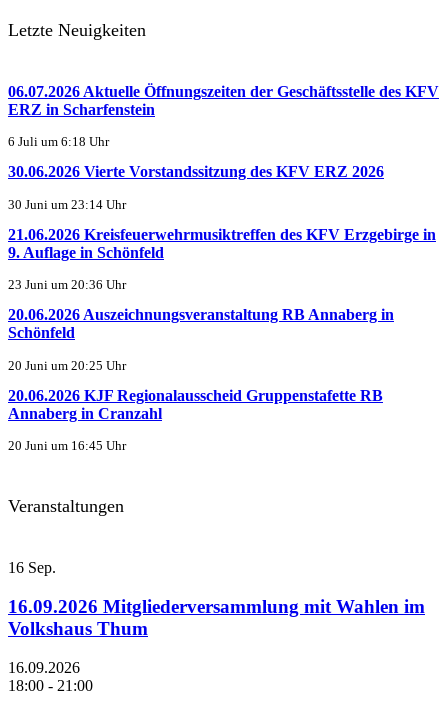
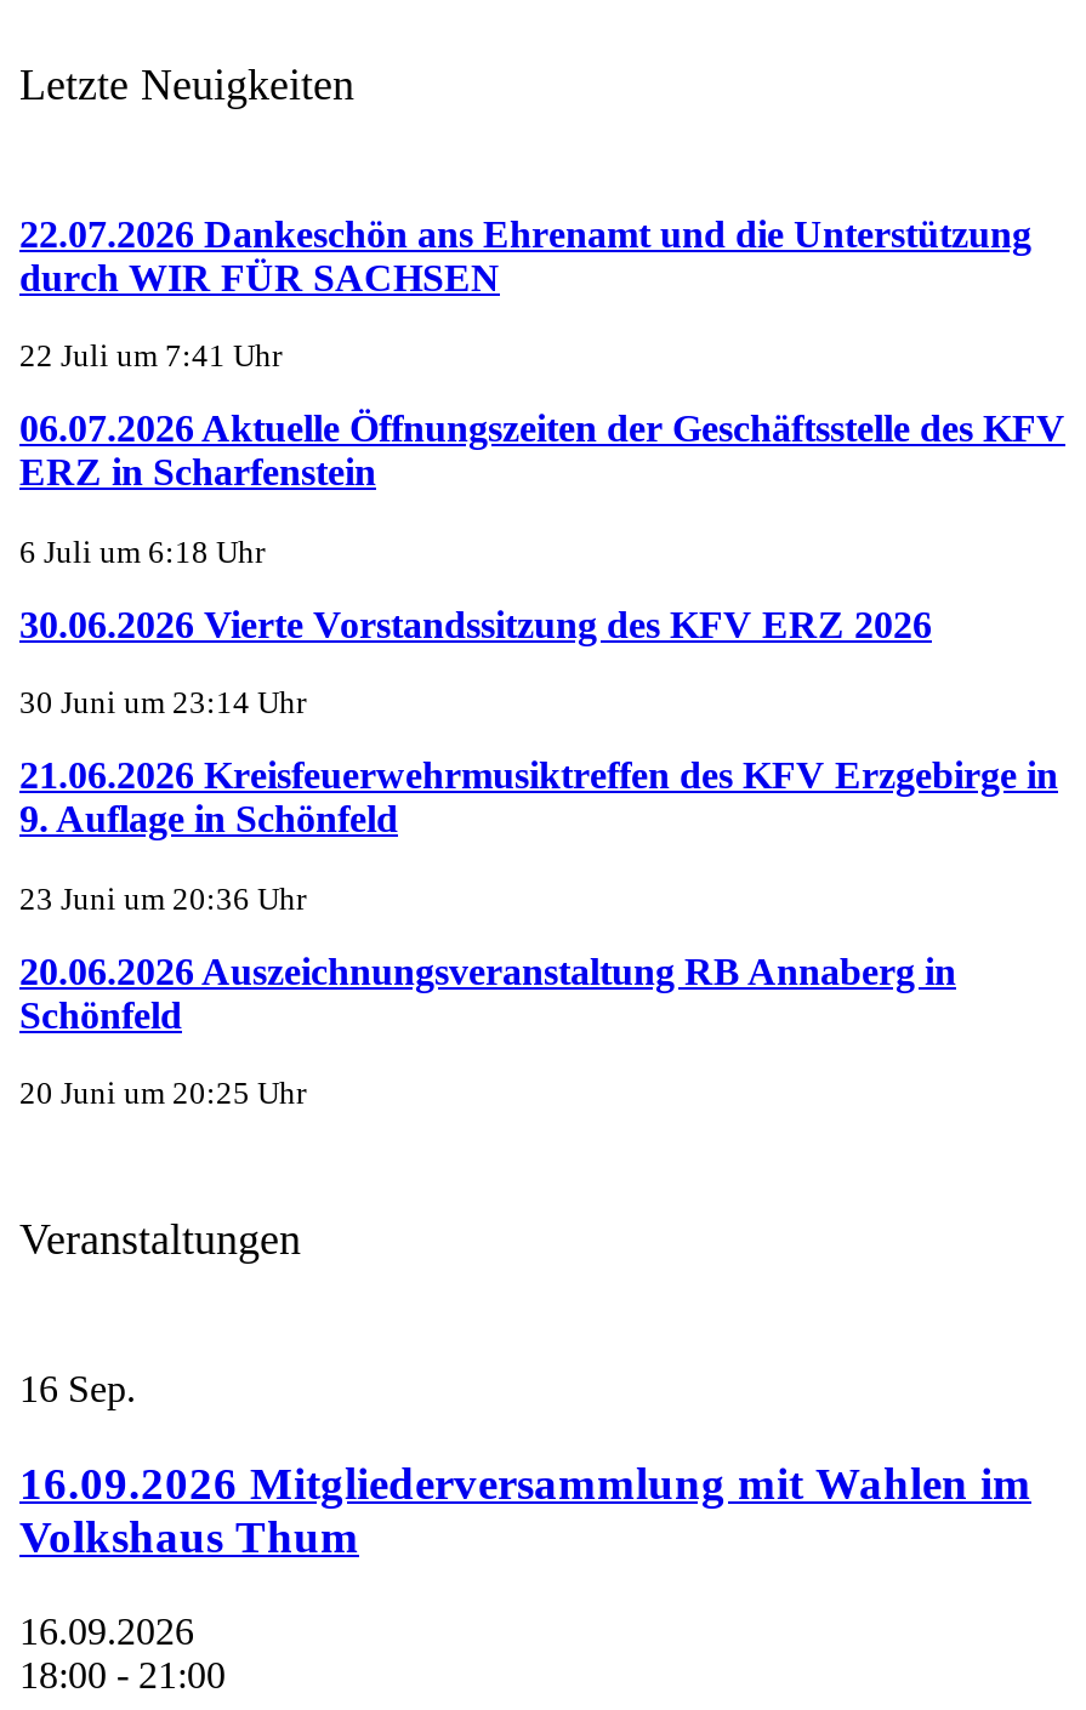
+ 22.07.2026 Dankeschön ans Ehrenamt und die Unterstützung
+ durch WIR FÜR SACHSEN
+ 22 Juli um 7:41 Uhr

moved down: 06.07.2026 Aktuelle Öffnungszeiten der Geschäftsstelle des KFV | ERZ in Scharfenstein | 6 Juli um 6:18 Uhr | ... | Schönfeld | 20 Juni um 20:25 Uhr

- 20.06.2026 KJF Regionalausscheid Gruppenstafette RB
- Annaberg in Cranzahl
- 20 Juni um 16:45 Uhr
